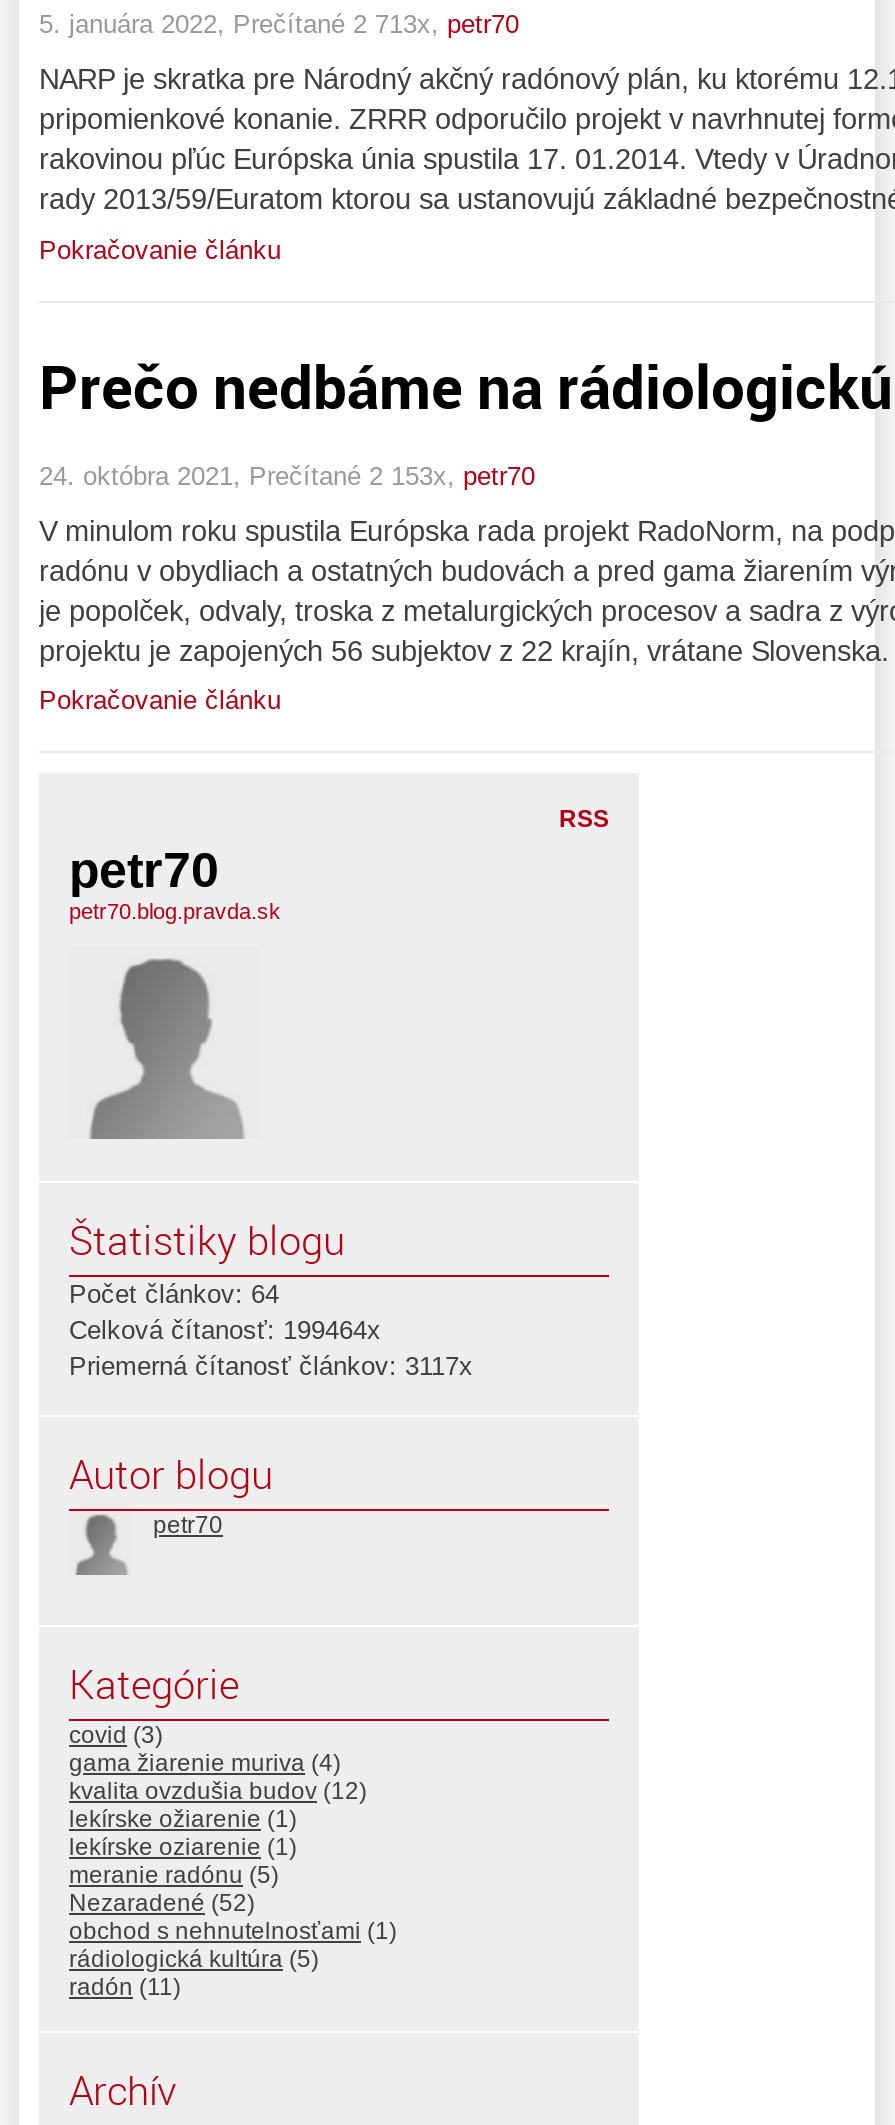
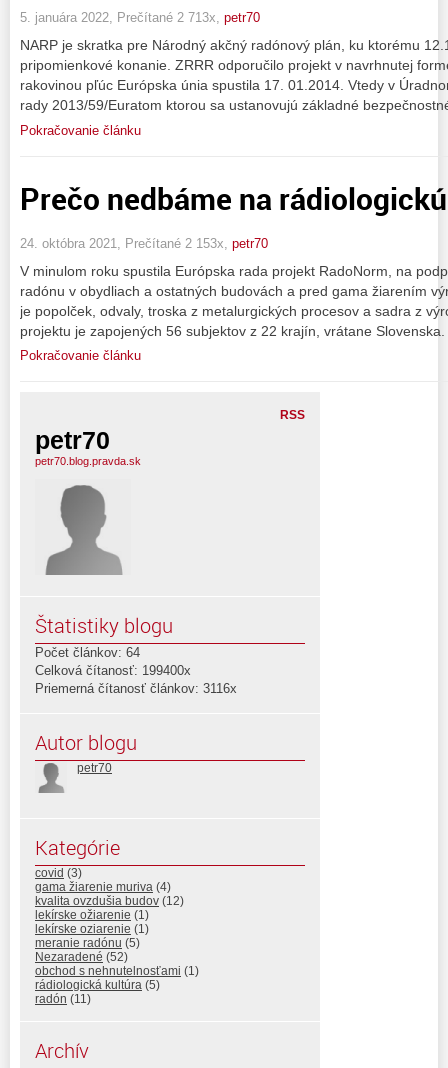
- Celková čítanosť: 199464x
+ Celková čítanosť: 199400x

- Priemerná čítanosť článkov: 3117x
+ Priemerná čítanosť článkov: 3116x
